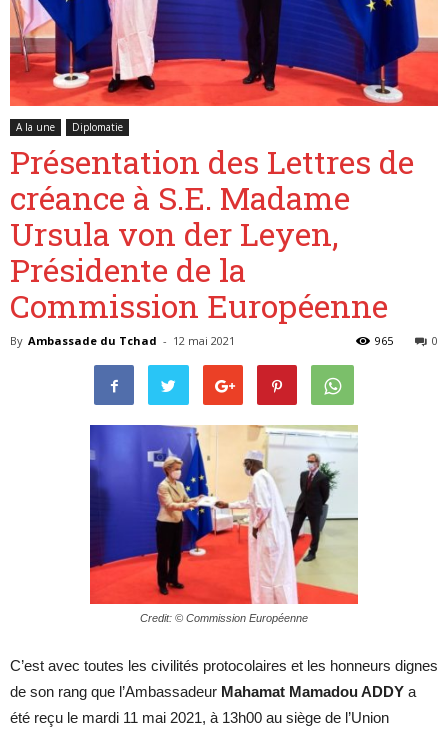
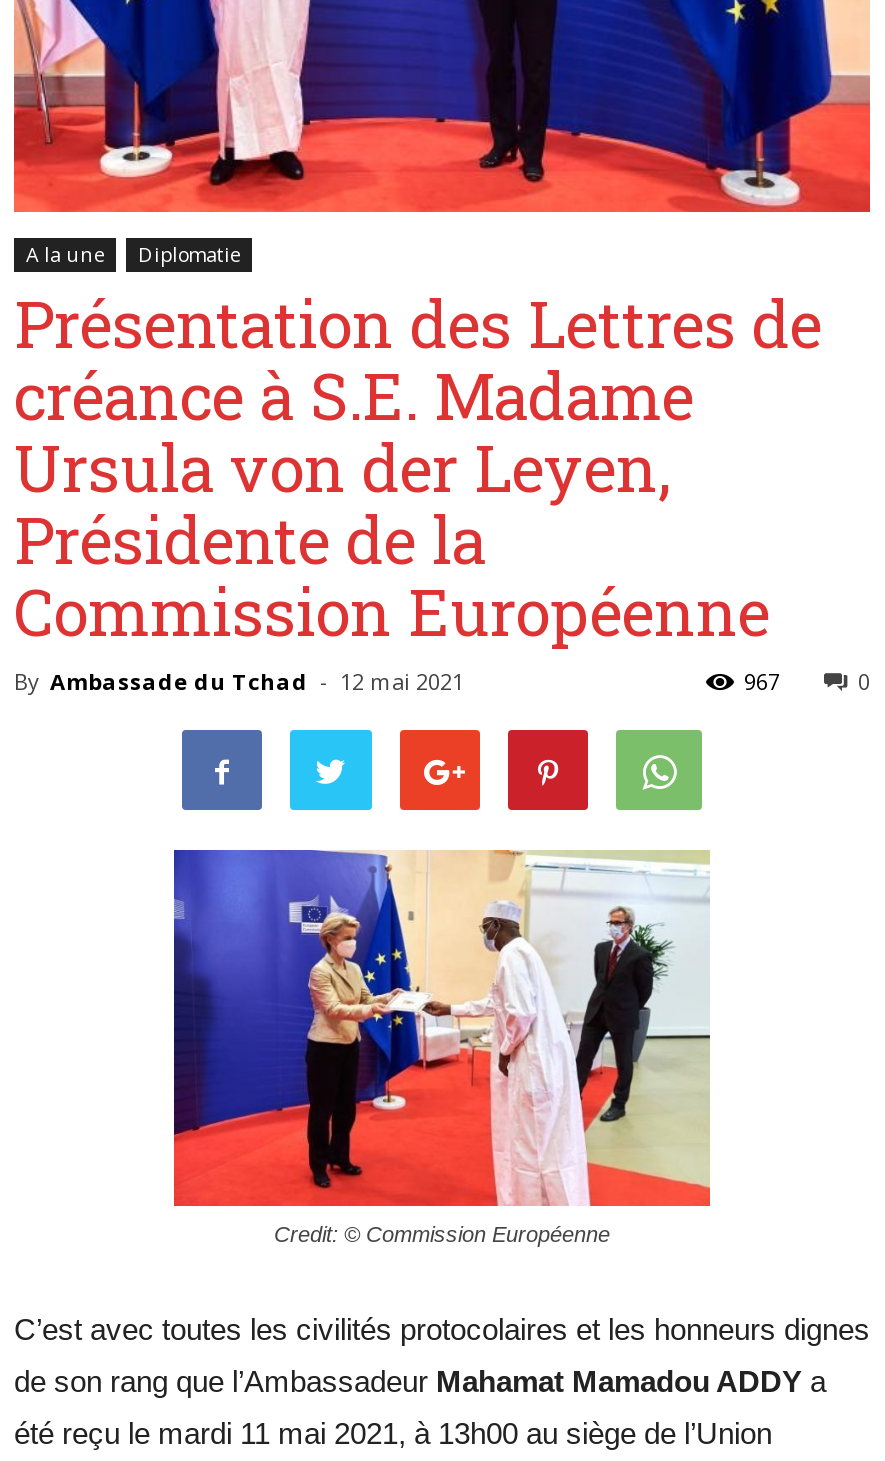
- 965
+ 967
